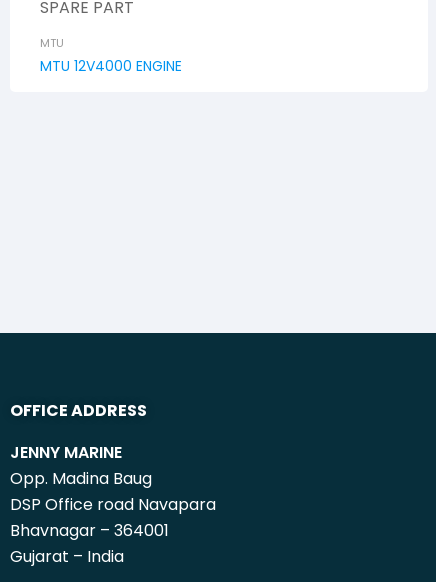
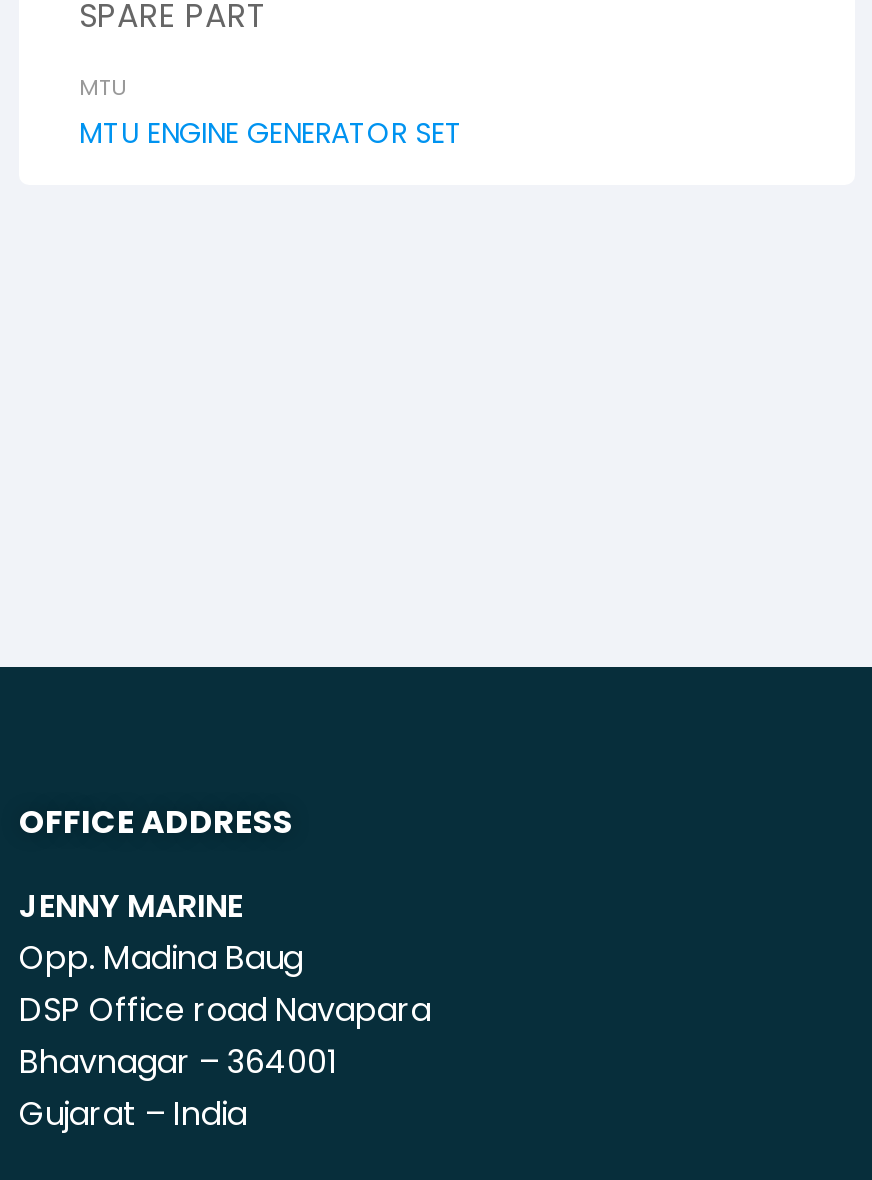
- MTU 12V4000 ENGINE
+ MTU ENGINE GENERATOR SET
